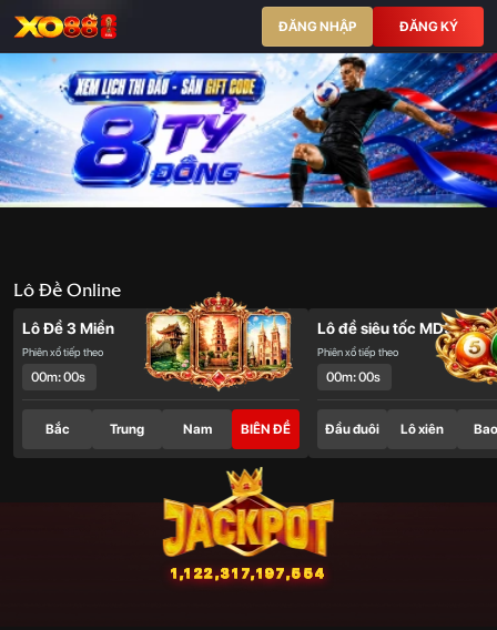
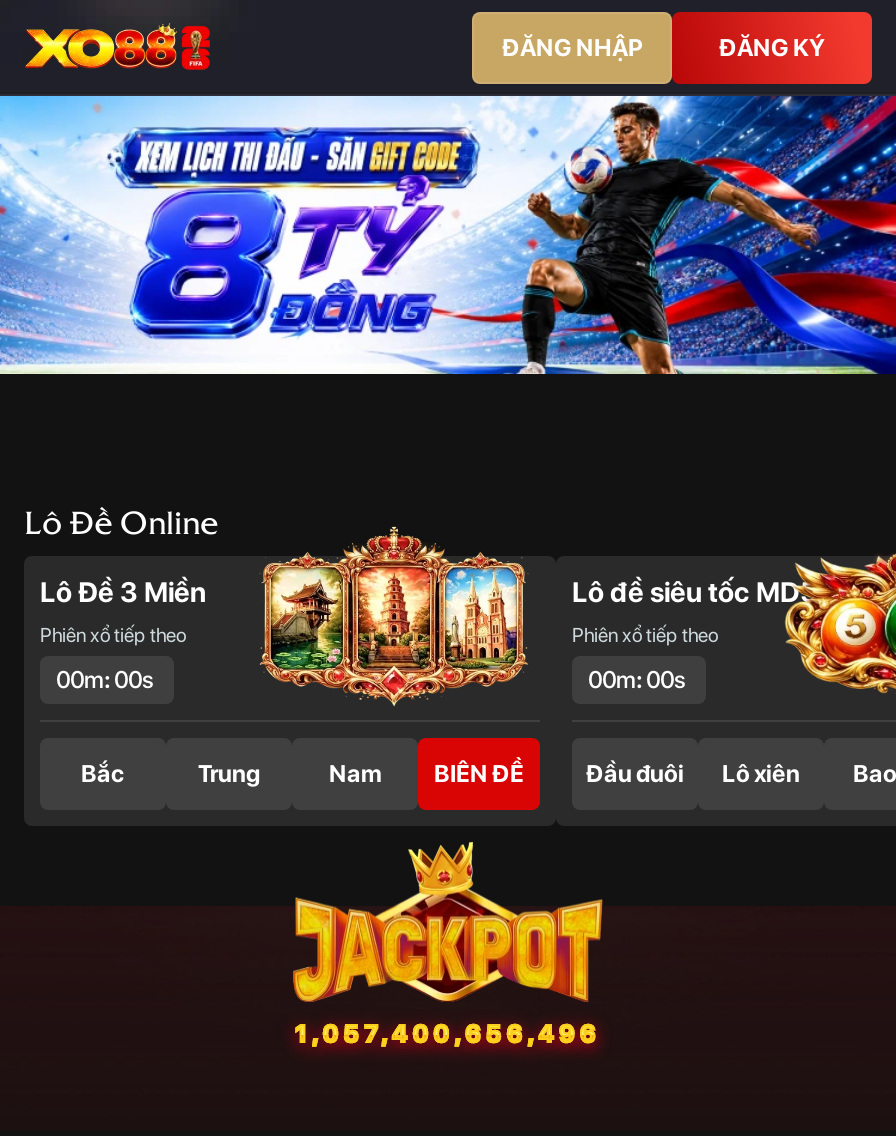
- 1,122,317,197,554
+ 1,057,400,656,496
